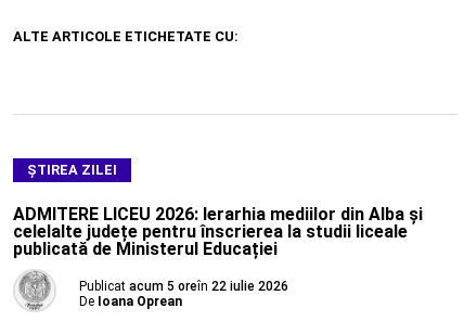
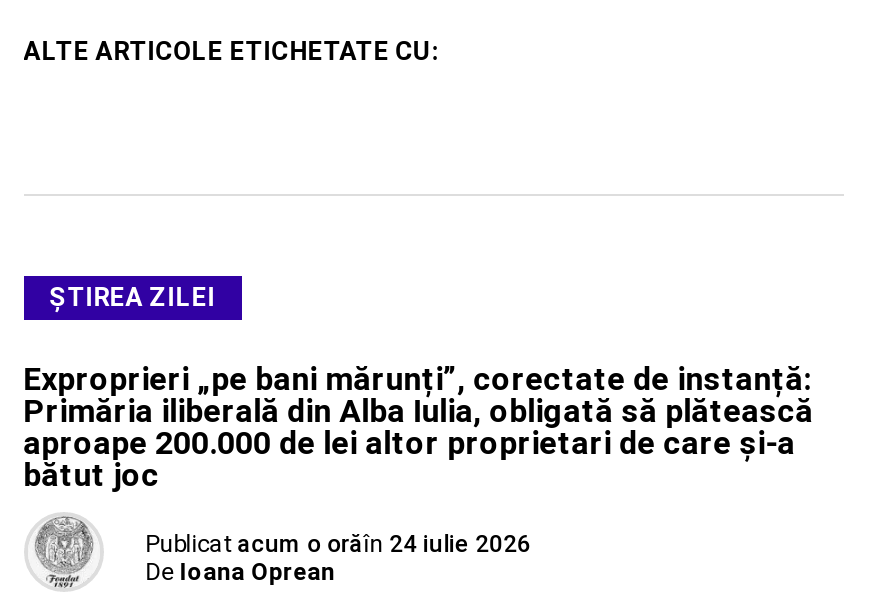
- ADMITERE LICEU 2026: Ierarhia mediilor din Alba și
- celelalte județe pentru înscrierea la studii liceale
- publicată de Ministerul Educației
+ Exproprieri „pe bani mărunți”, corectate de instanță:
+ Primăria iliberală din Alba Iulia, obligată să plătească
+ aproape 200.000 de lei altor proprietari de care și-a
+ bătut joc

- Publicat acum 5 oreîn 22 iulie 2026
+ Publicat acum o orăîn 24 iulie 2026
